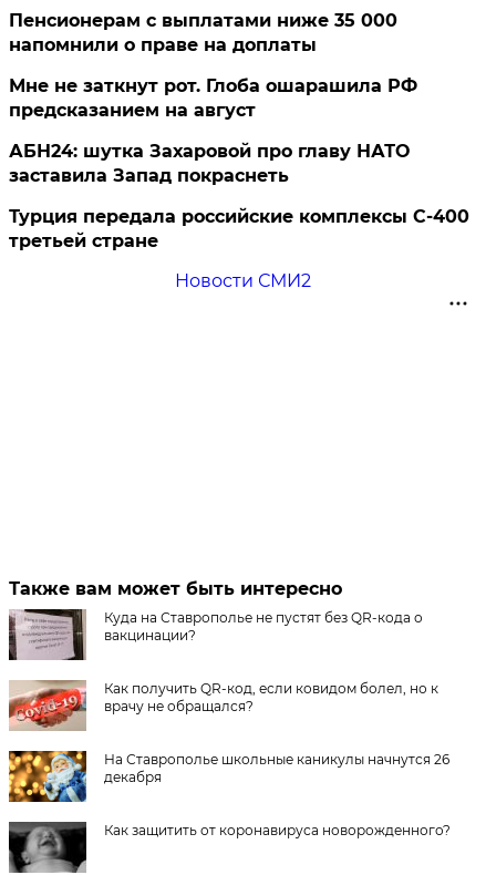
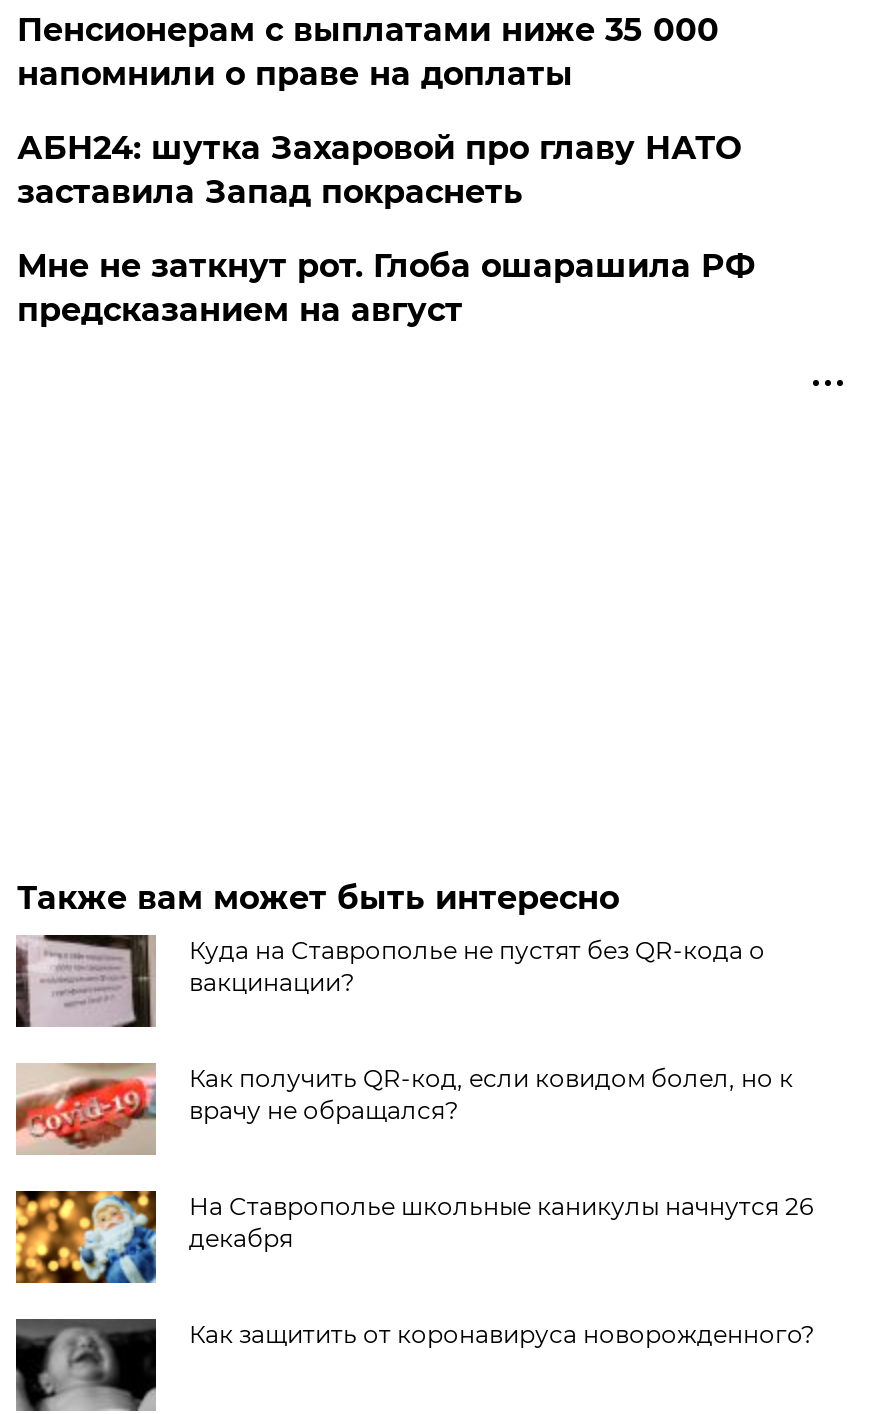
moved down: Мне не заткнут рот. Глоба ошарашила РФ | предсказанием на август

moved up: АБН24: шутка Захаровой про главу НАТО | заставила Запад покраснеть

- Турция передала российские комплексы С-400
- третьей стране
- Новости СМИ2
